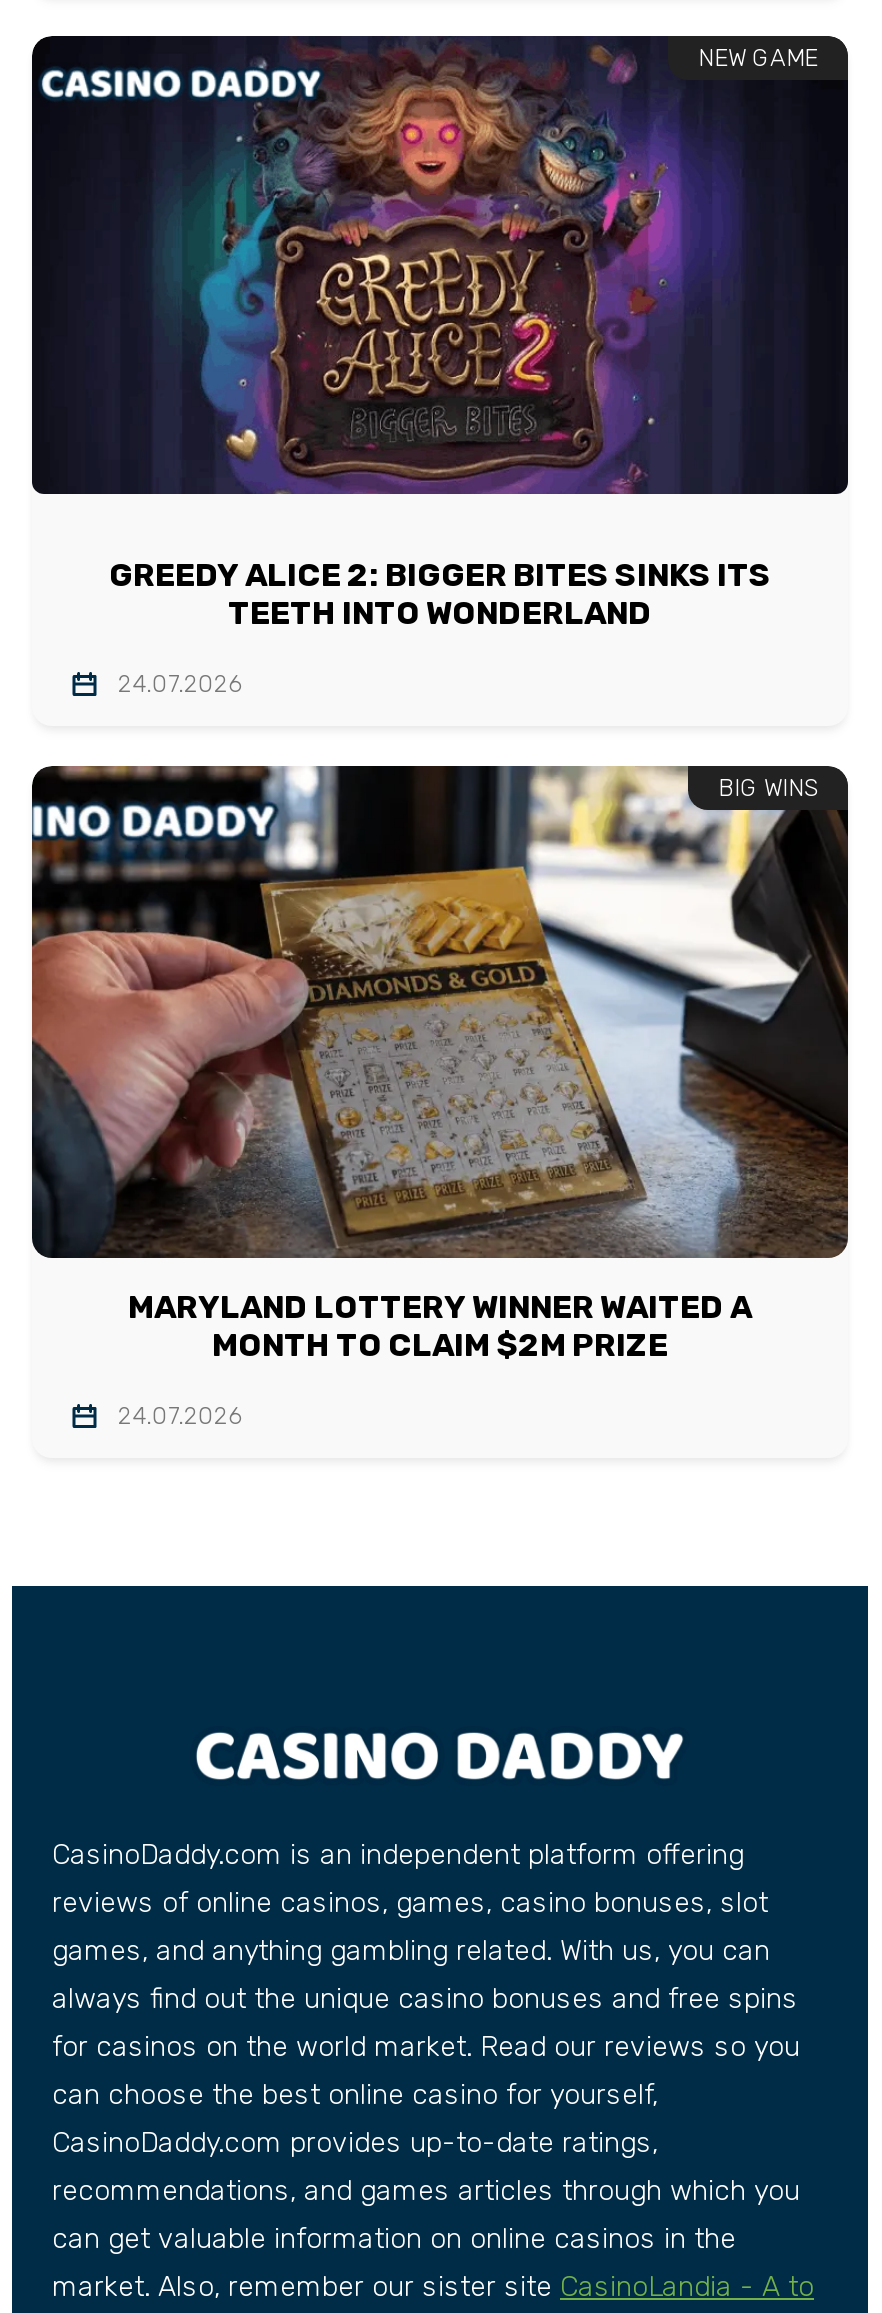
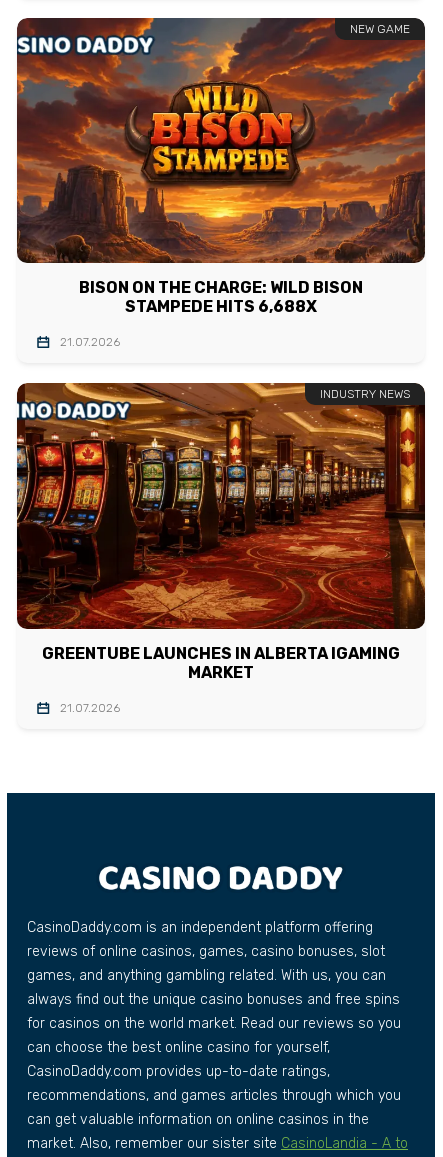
- [image]
- GREEDY ALICE 2: BIGGER BITES SINKS ITS
- TEETH INTO WONDERLAND
+ [image]
+ BISON ON THE CHARGE: WILD BISON
+ STAMPEDE HITS 6,688X

- 24.07.2026
+ 21.07.2026

- [image]
- BIG WINS
+ [image]
+ INDUSTRY NEWS

- MARYLAND LOTTERY WINNER WAITED A
- MONTH TO CLAIM $2M PRIZE
+ GREENTUBE LAUNCHES IN ALBERTA IGAMING
+ MARKET

- 24.07.2026
+ 21.07.2026
